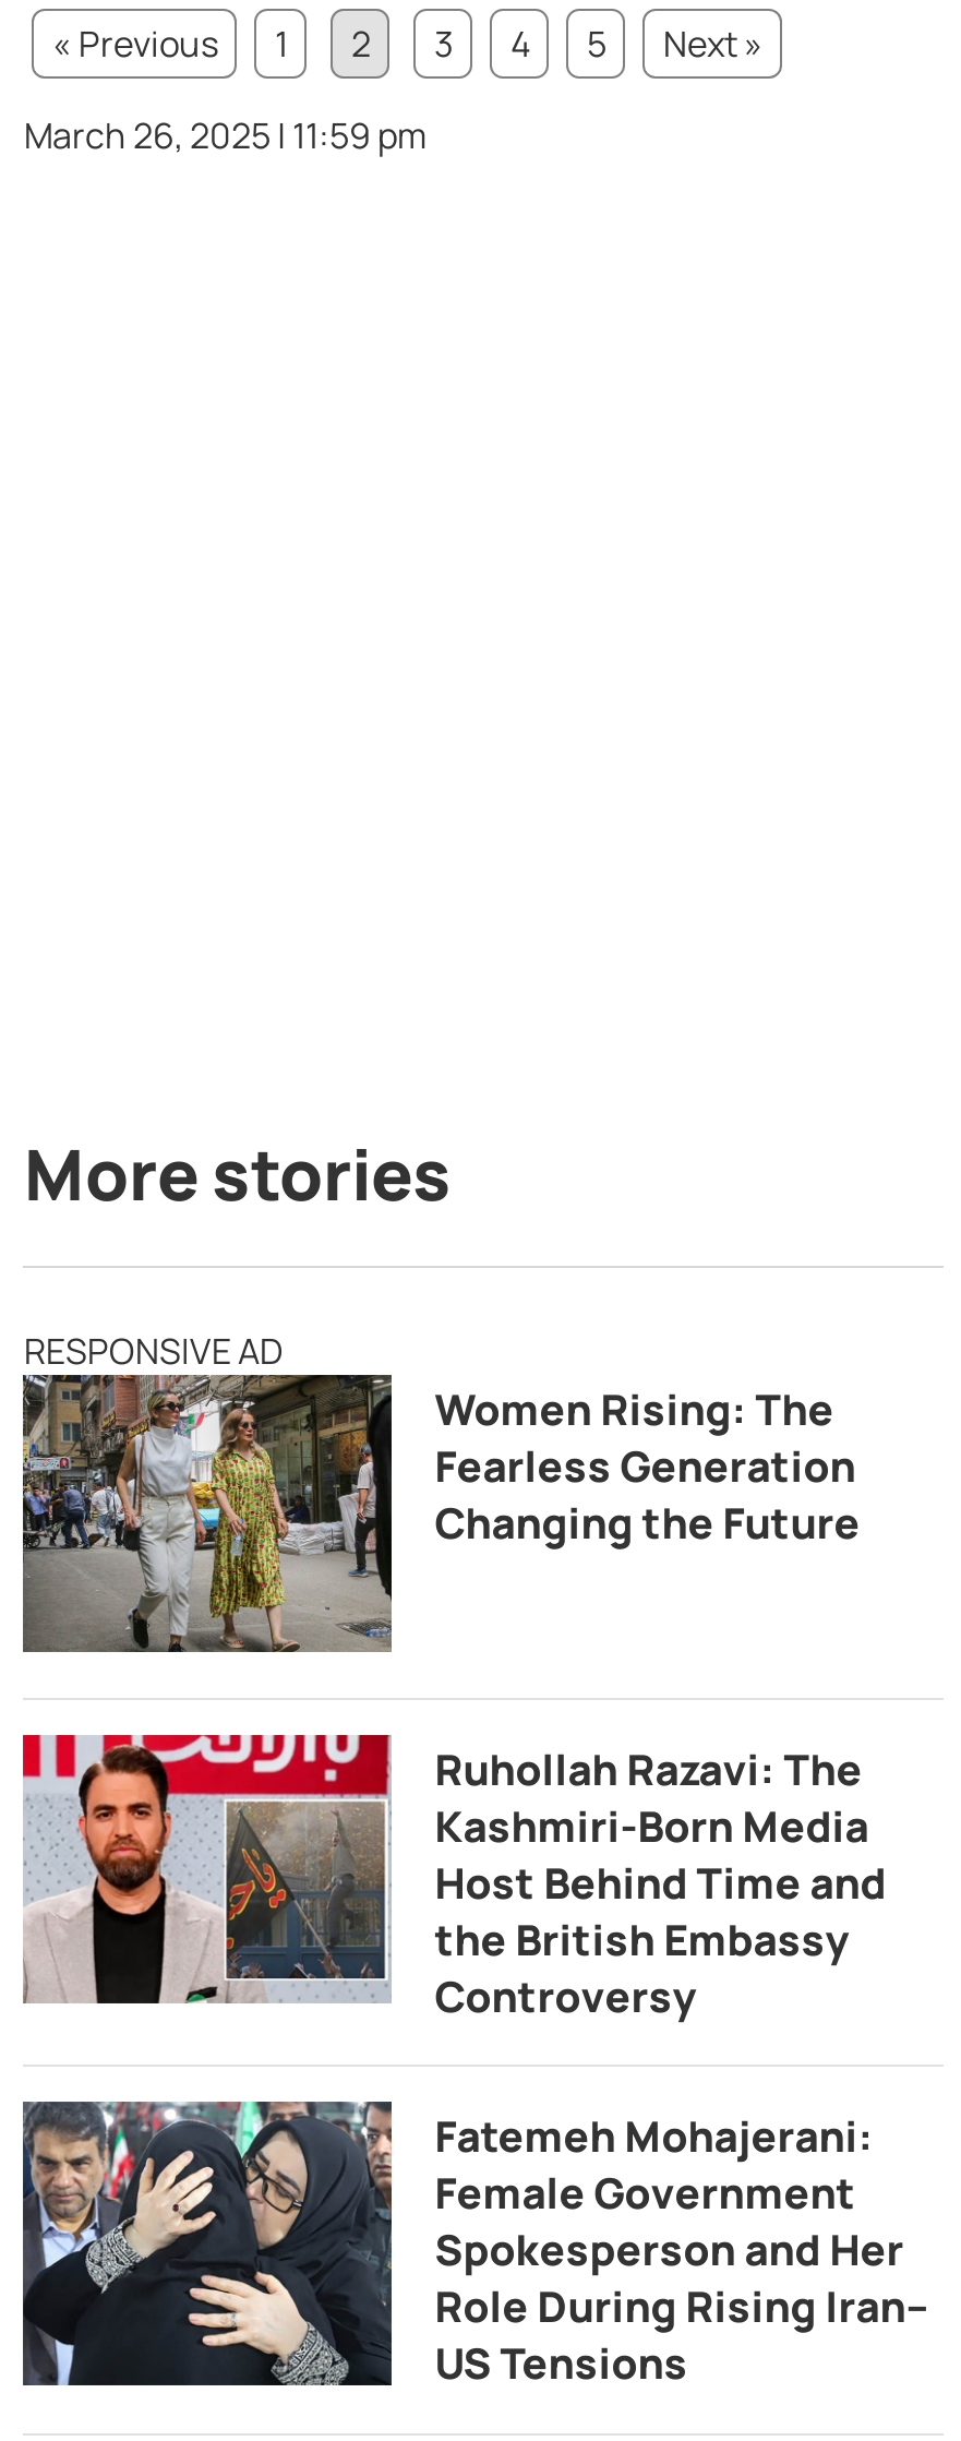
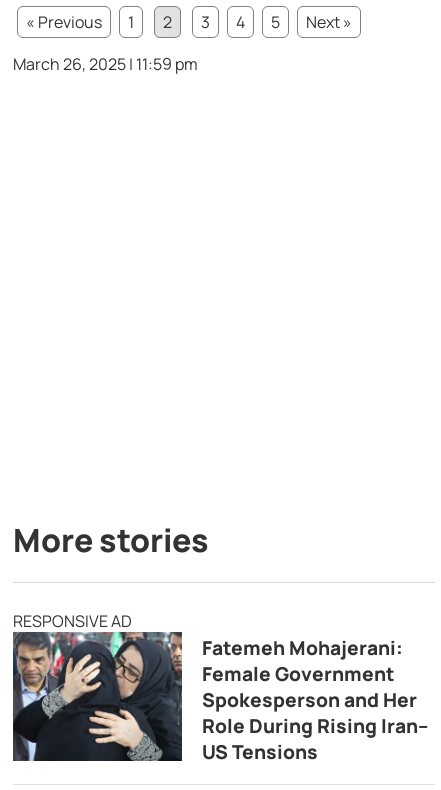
- [image]
- Women Rising: The
- Fearless Generation
- Changing the Future

- [image]
- Ruhollah Razavi: The
- Kashmiri-Born Media
- Host Behind Time and
- the British Embassy
- Controversy
